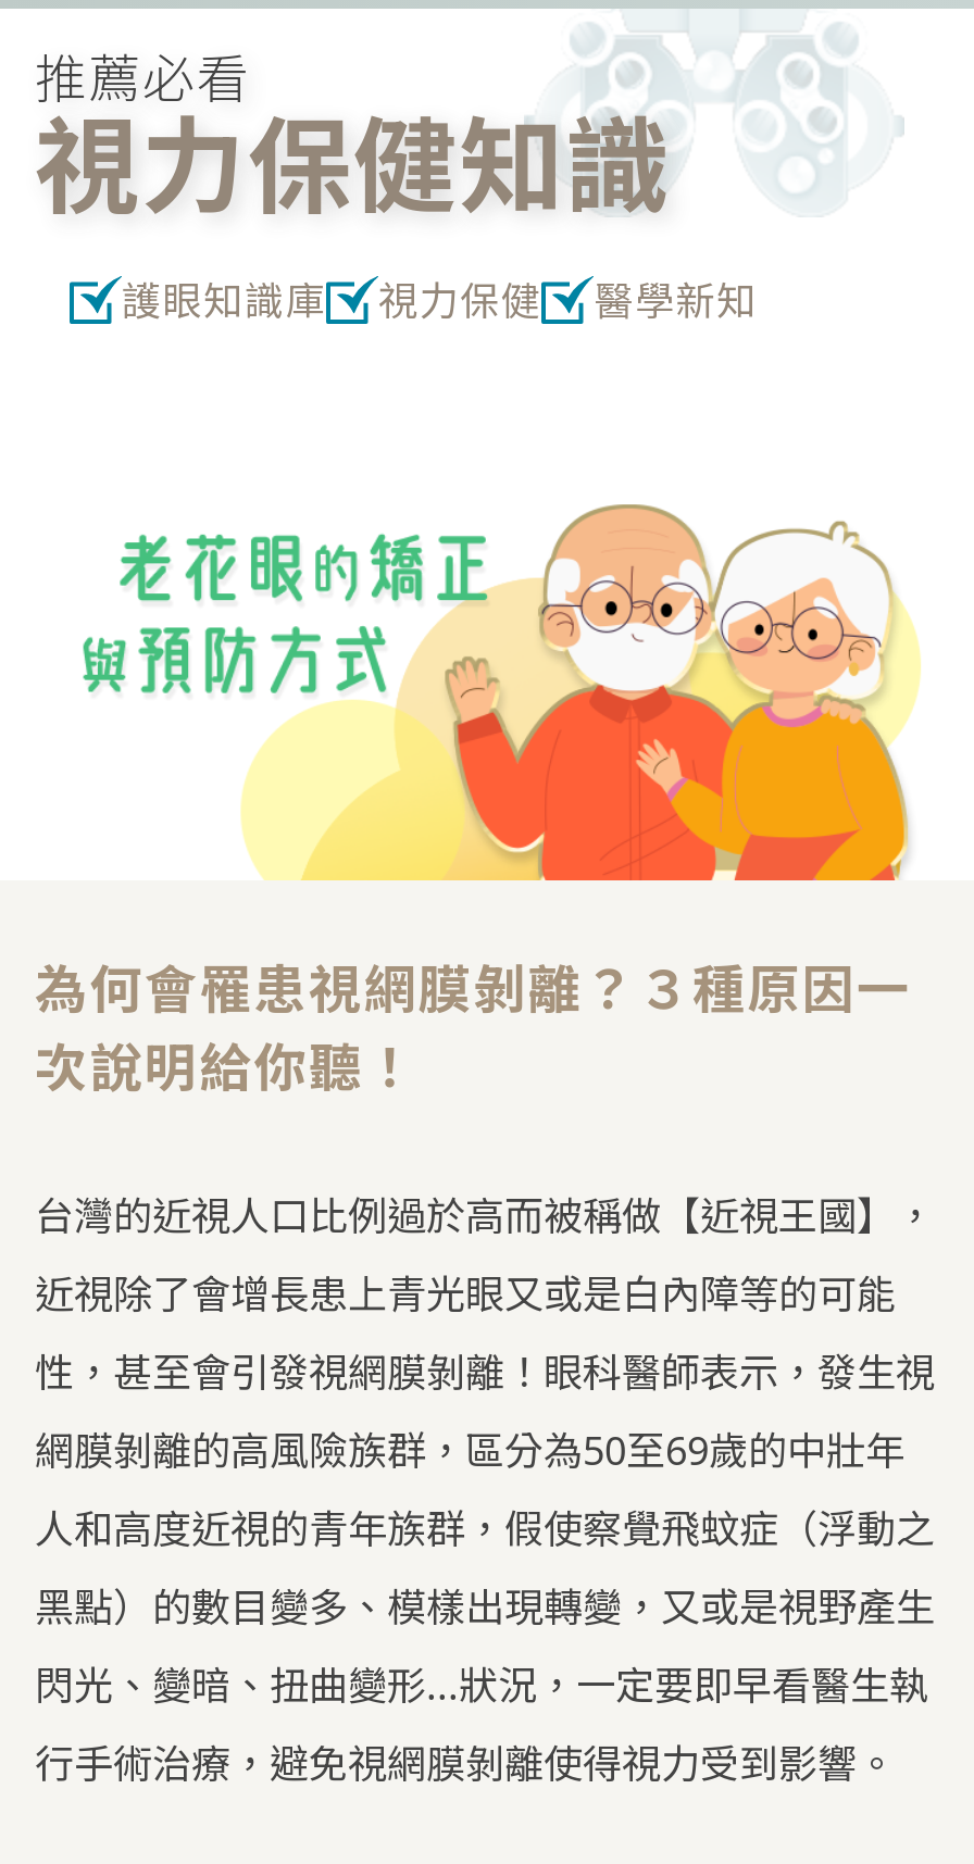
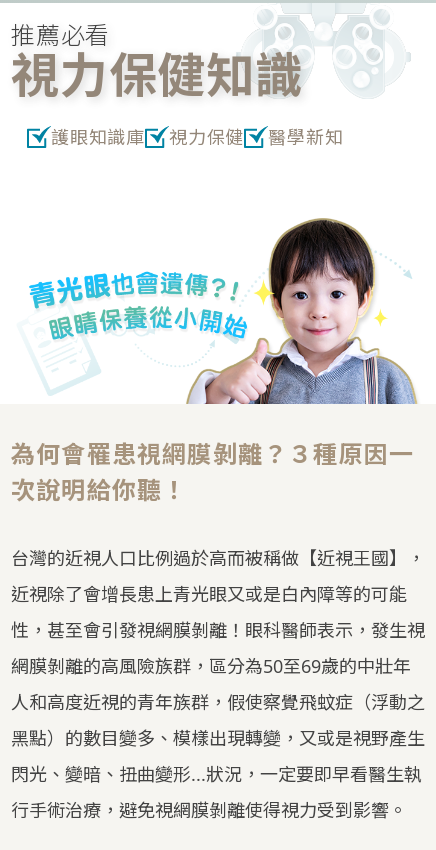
- [image]
+ [image]
